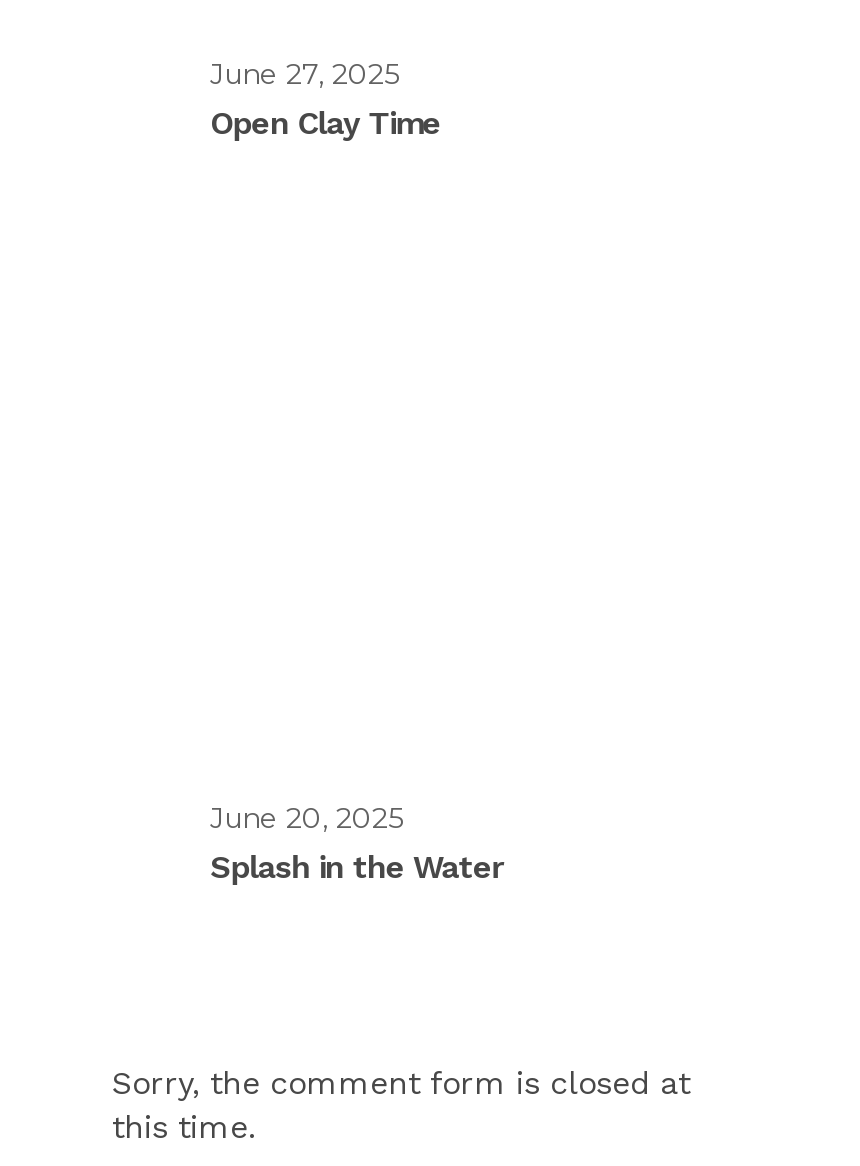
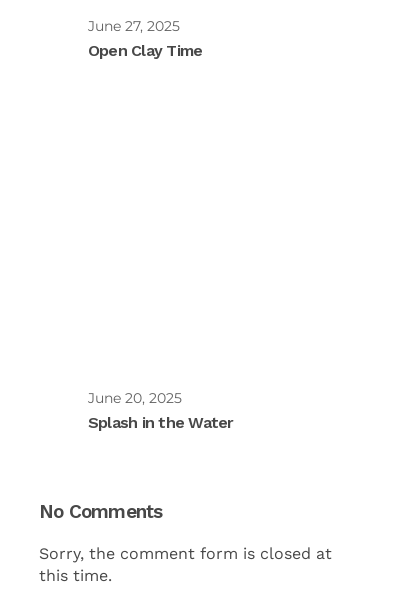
+ No Comments
